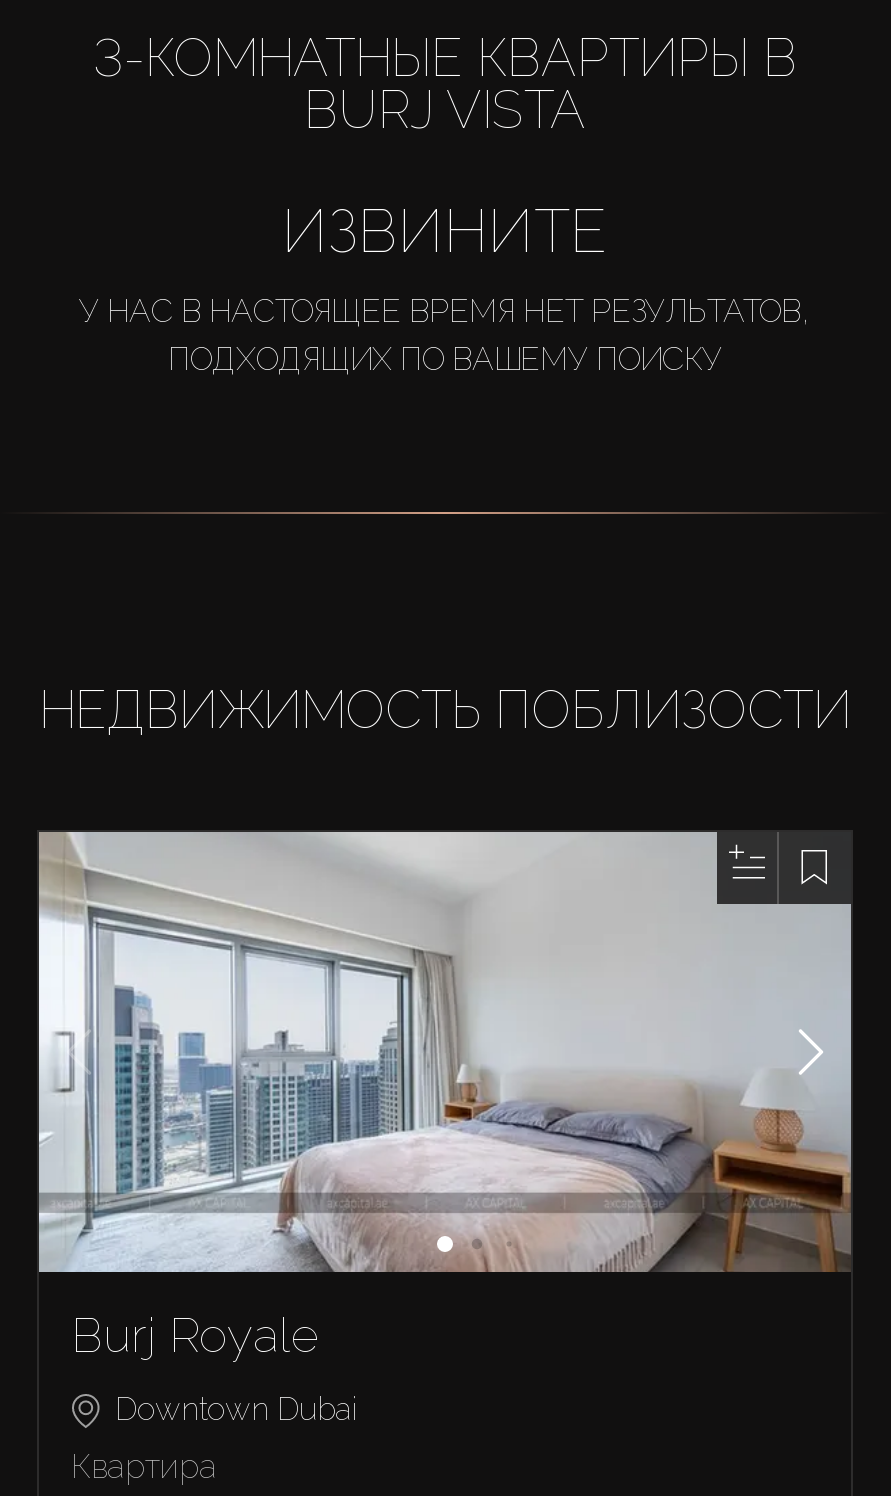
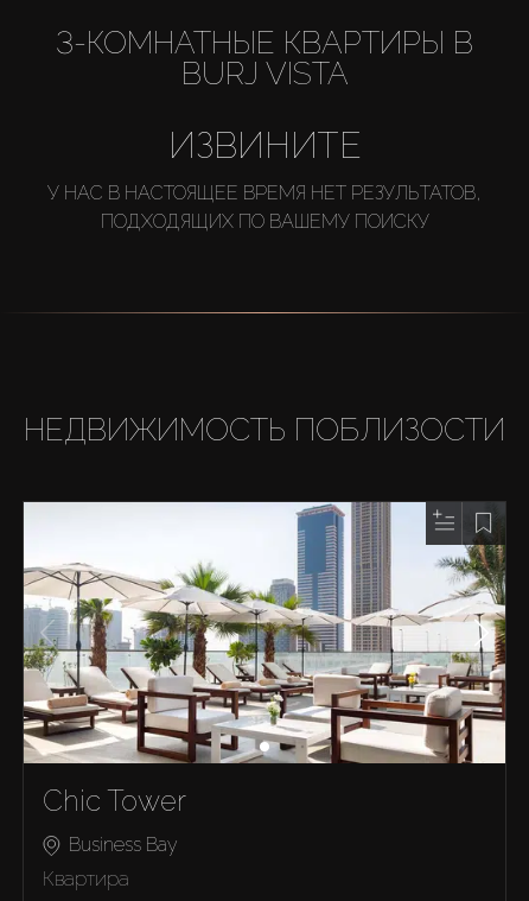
- [image]
- Burj Royale
+ [image]
+ Chic Tower

- Downtown Dubai
+ Business Bay
